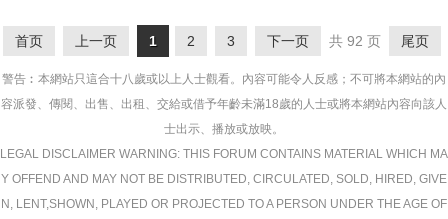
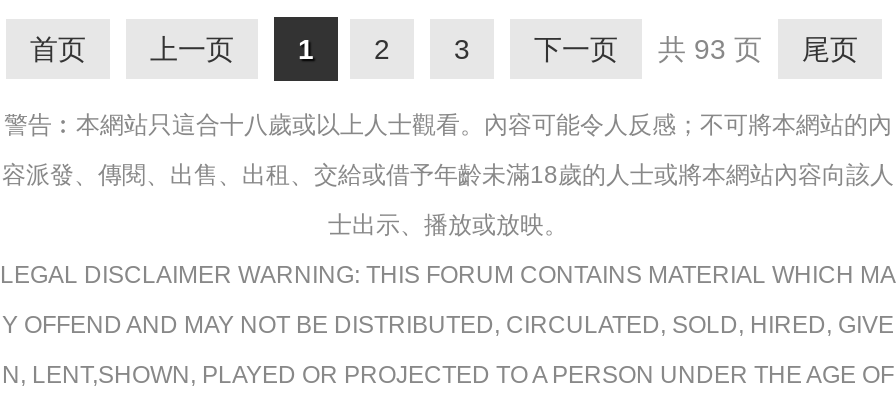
- 首页 上一页 1 2 3 下一页 共 92 页 尾页
+ 首页 上一页 1 2 3 下一页 共 93 页 尾页
